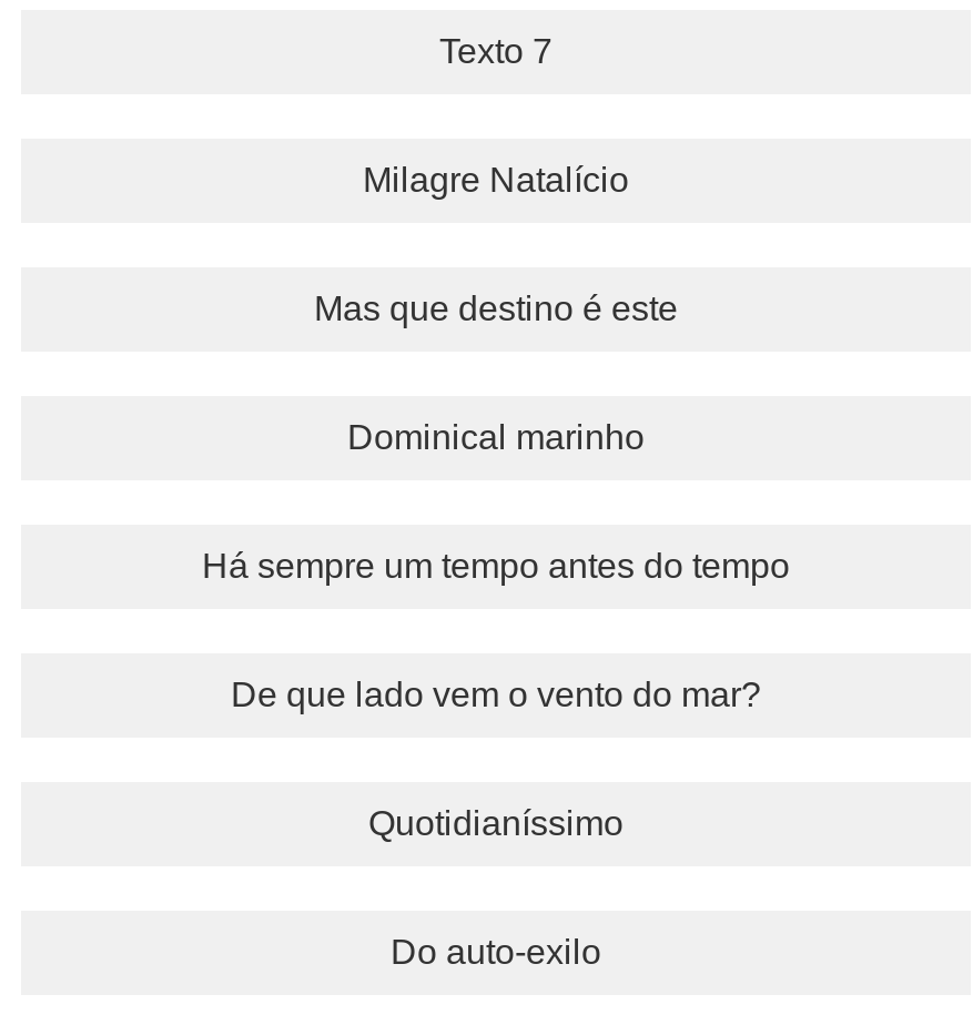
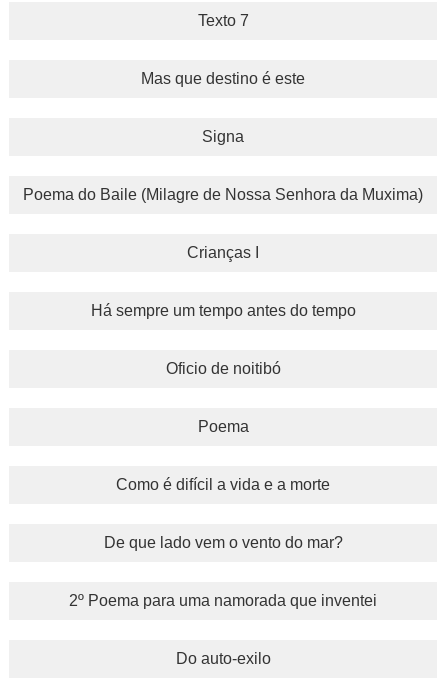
- Milagre Natalício

moved up: Mas que destino é este

- Dominical marinho
+ Signa
+ Poema do Baile (Milagre de Nossa Senhora da Muxima)
+ Crianças I

+ Oficio de noitibó
+ Poema
+ Como é difícil a vida e a morte

- Quotidianíssimo
+ 2º Poema para uma namorada que inventei
